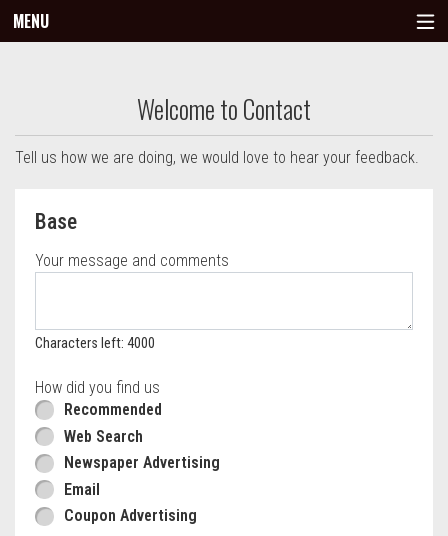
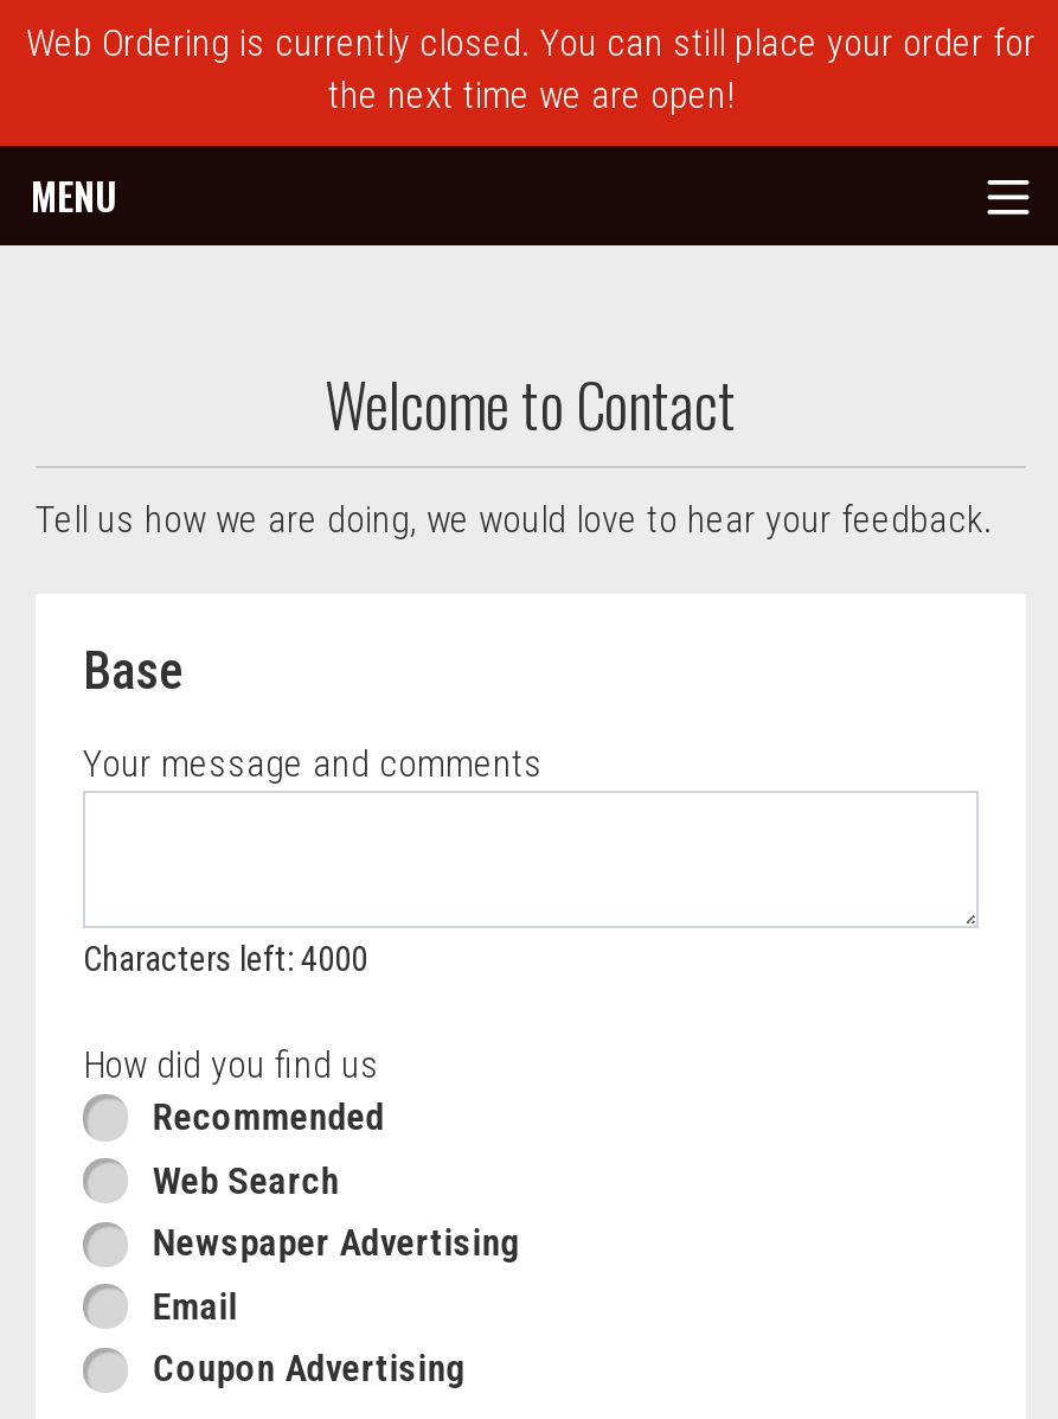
+ Web Ordering is currently closed. You can still place your order for
+ the next time we are open!
